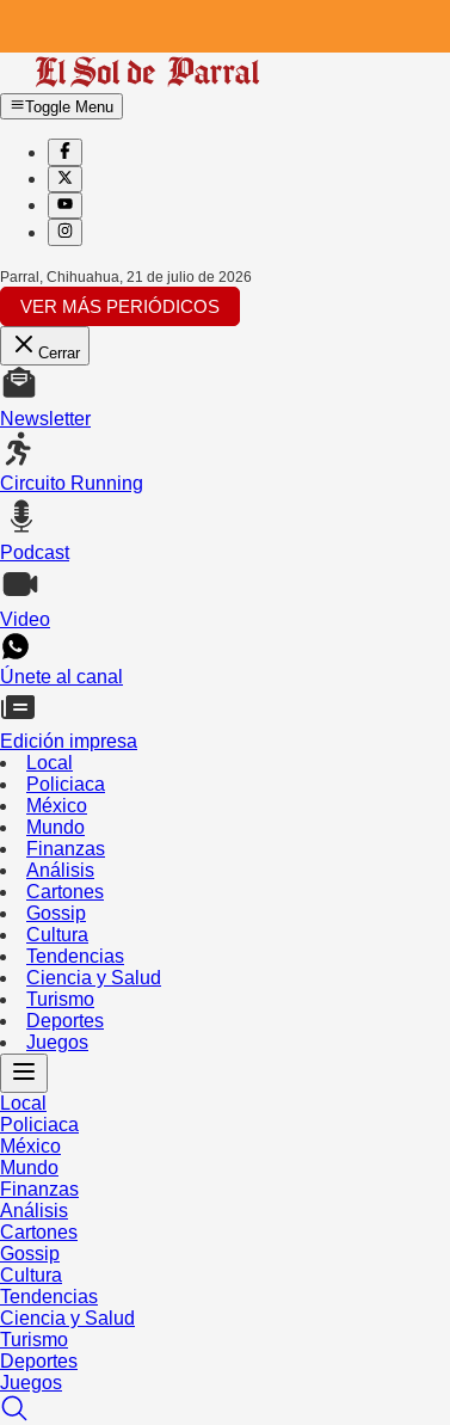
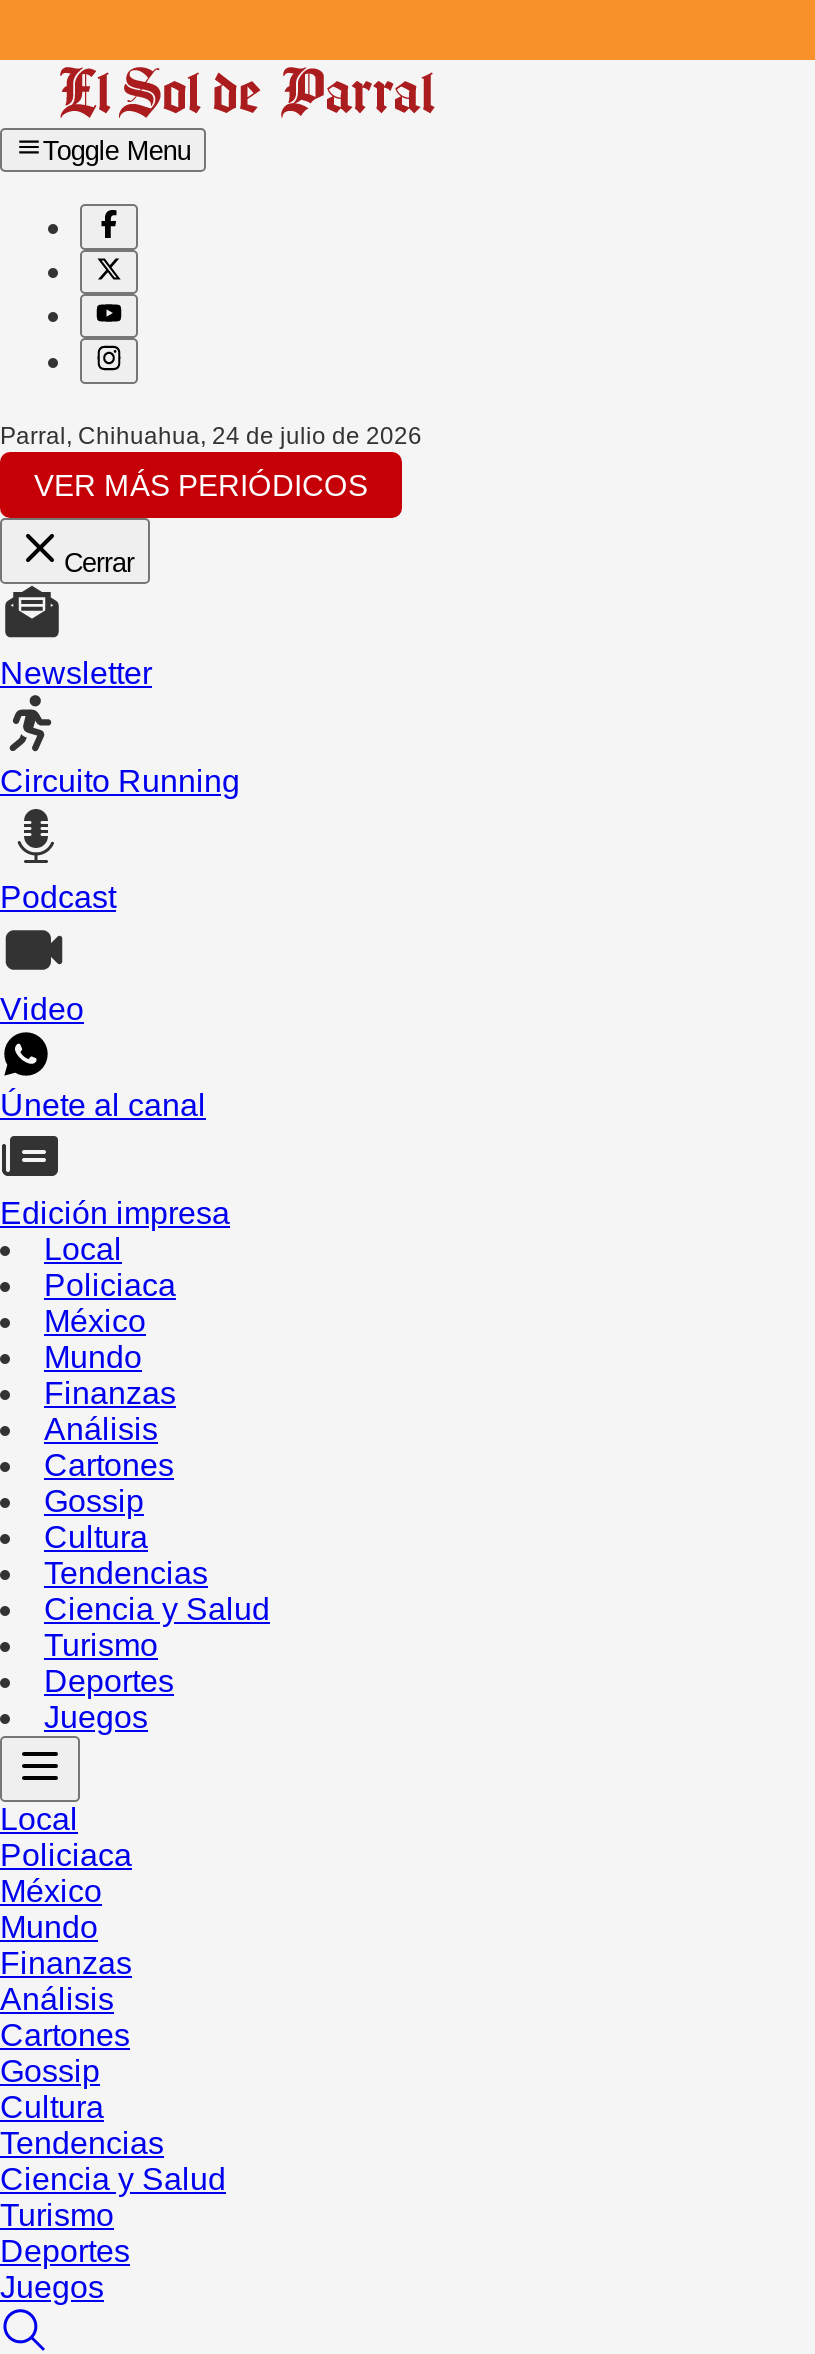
- Parral, Chihuahua, 21 de julio de 2026
+ Parral, Chihuahua, 24 de julio de 2026
